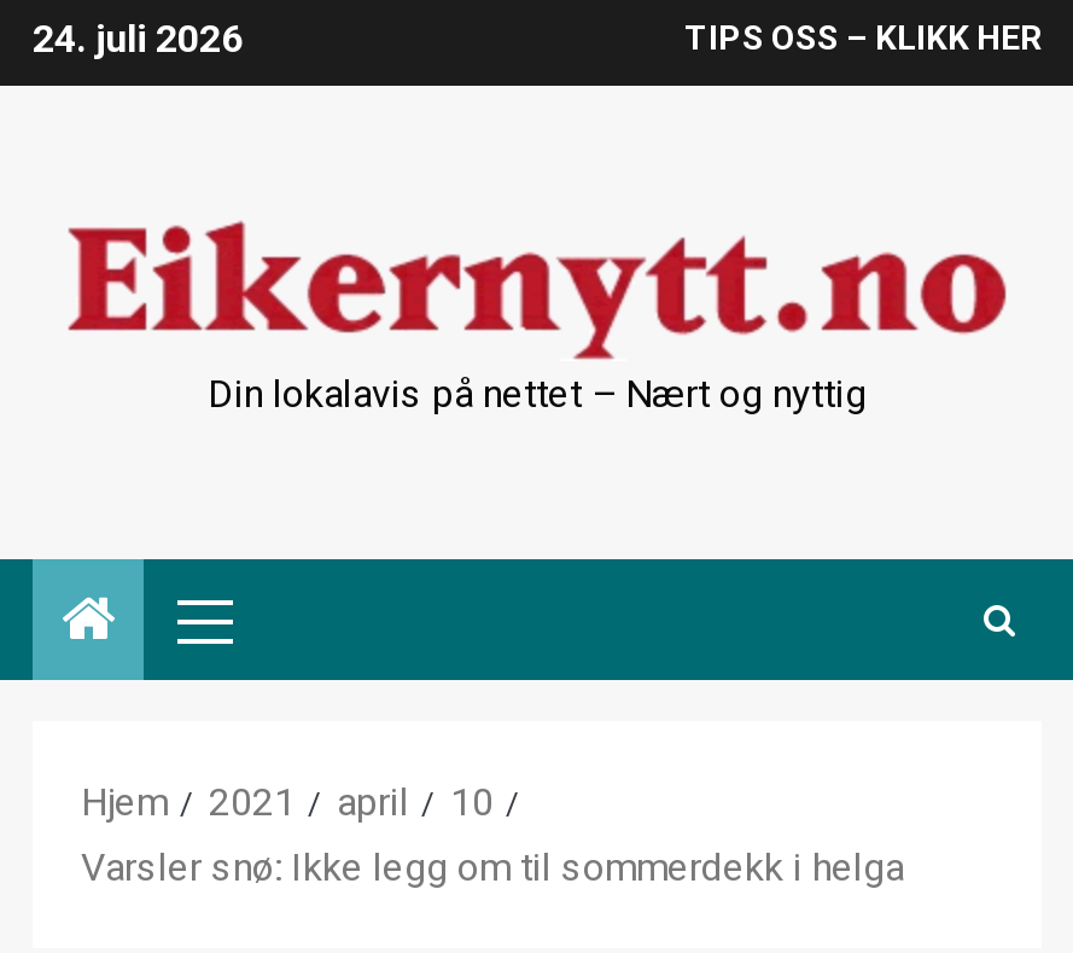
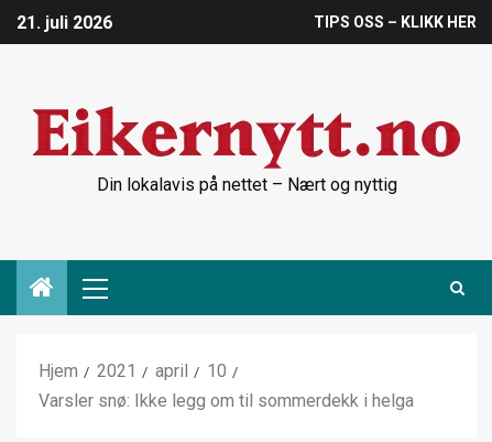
- 24. juli 2026
+ 21. juli 2026
